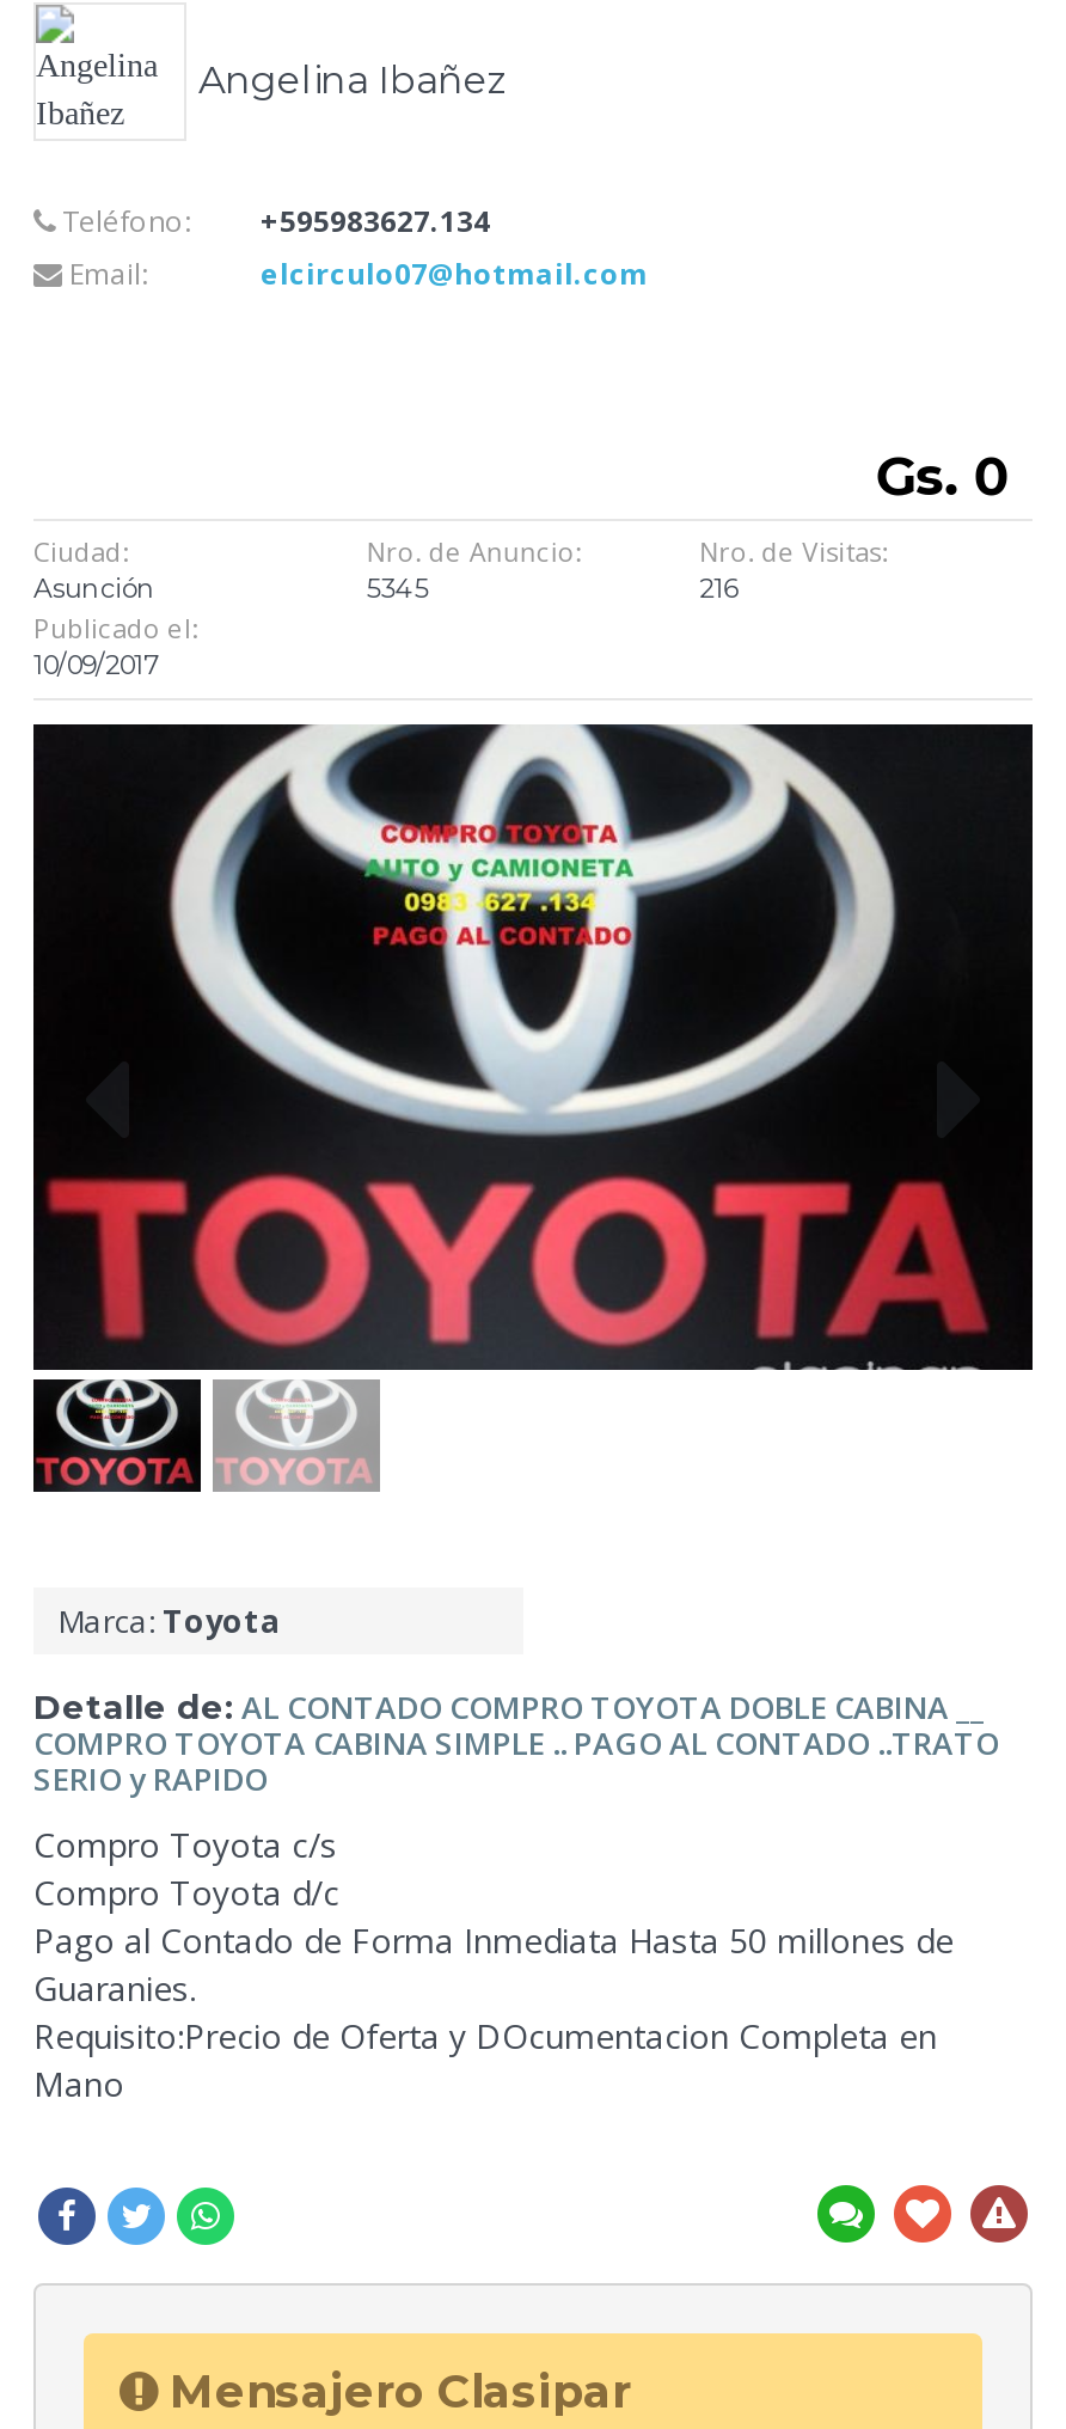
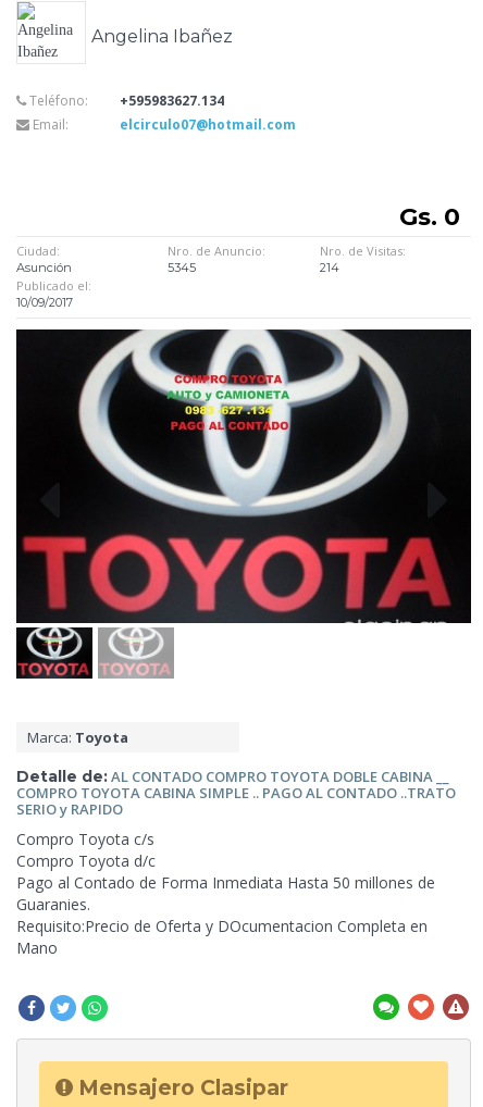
- 216
+ 214
